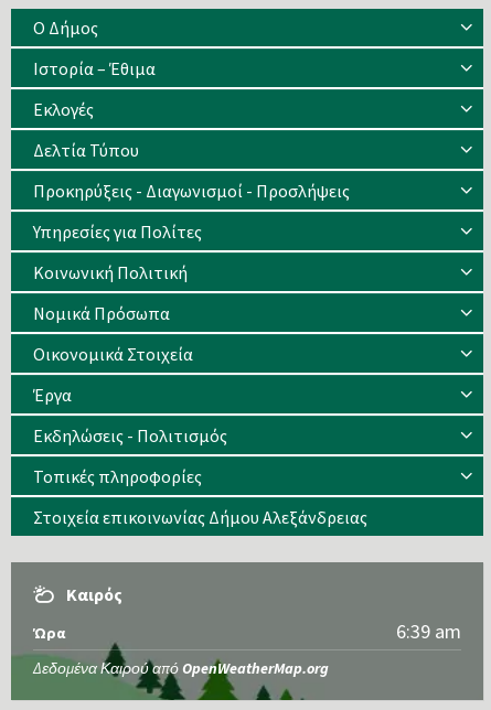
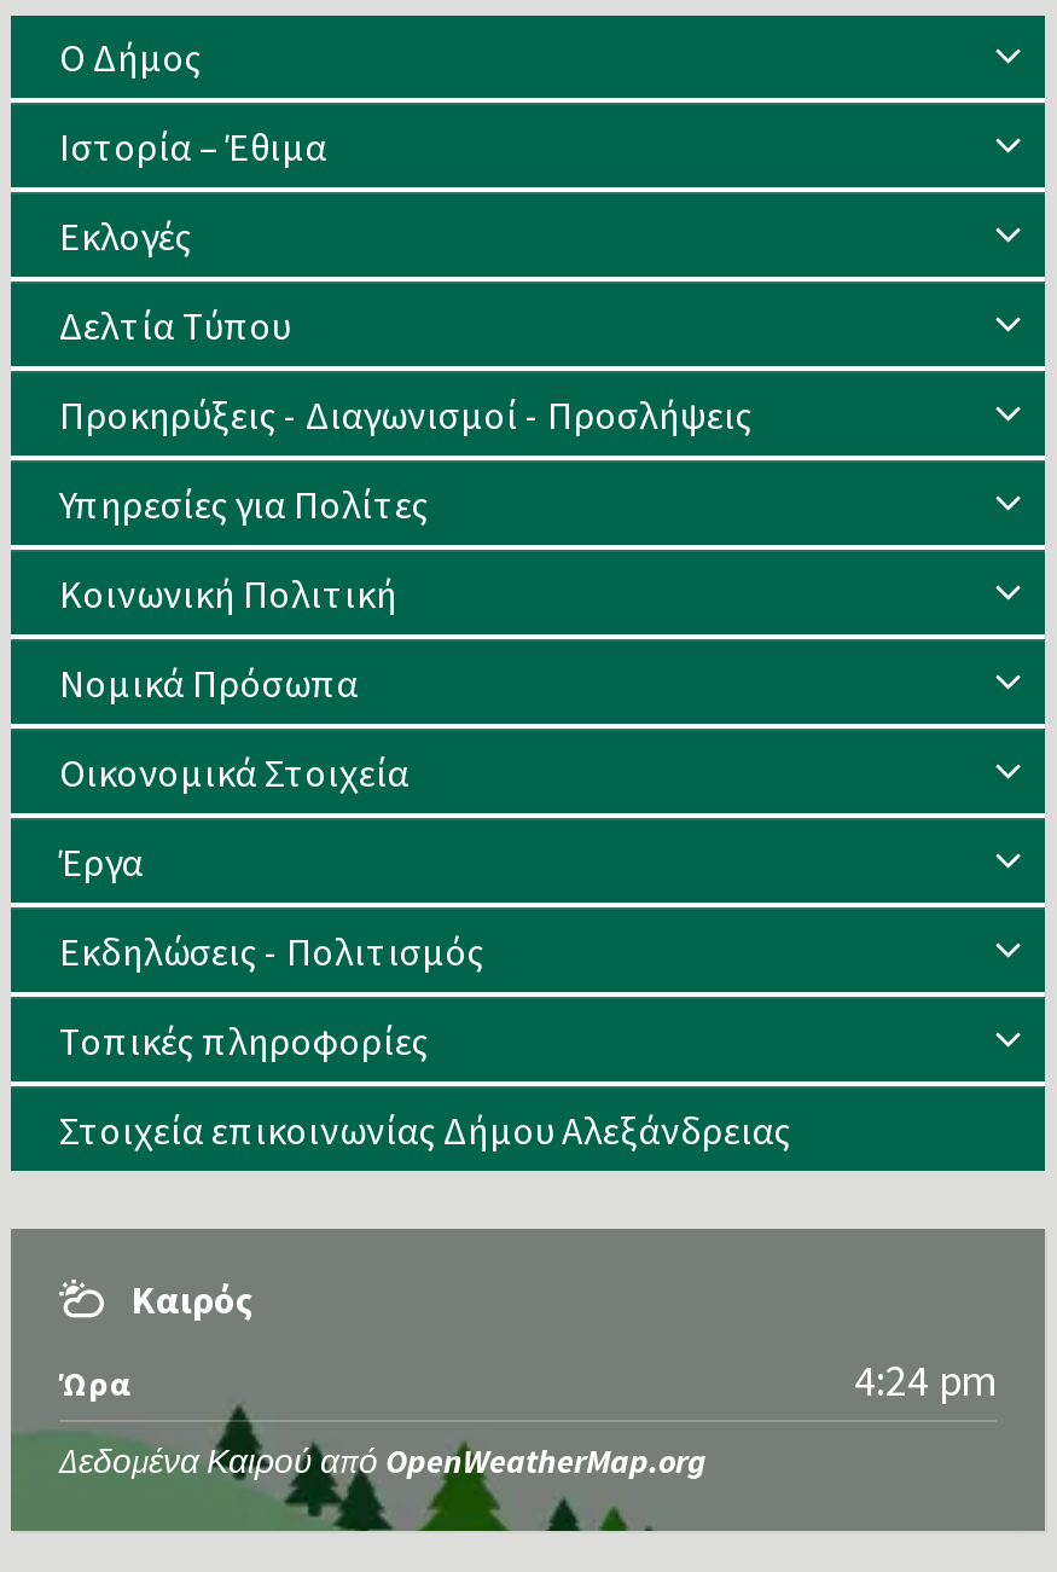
- 6:39 am
+ 4:24 pm
